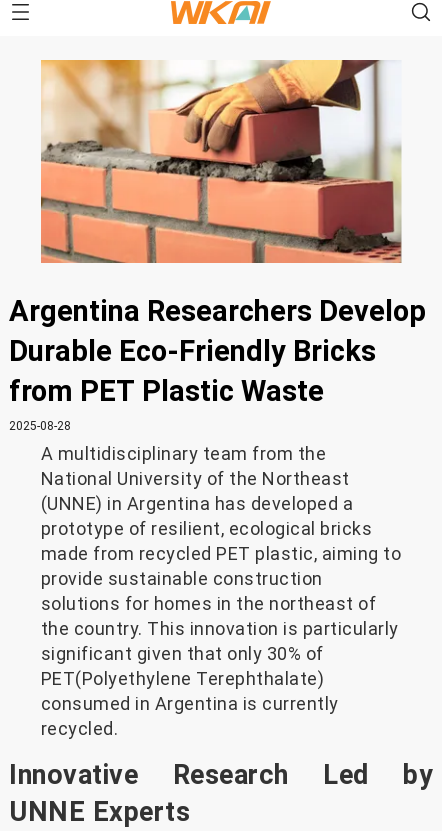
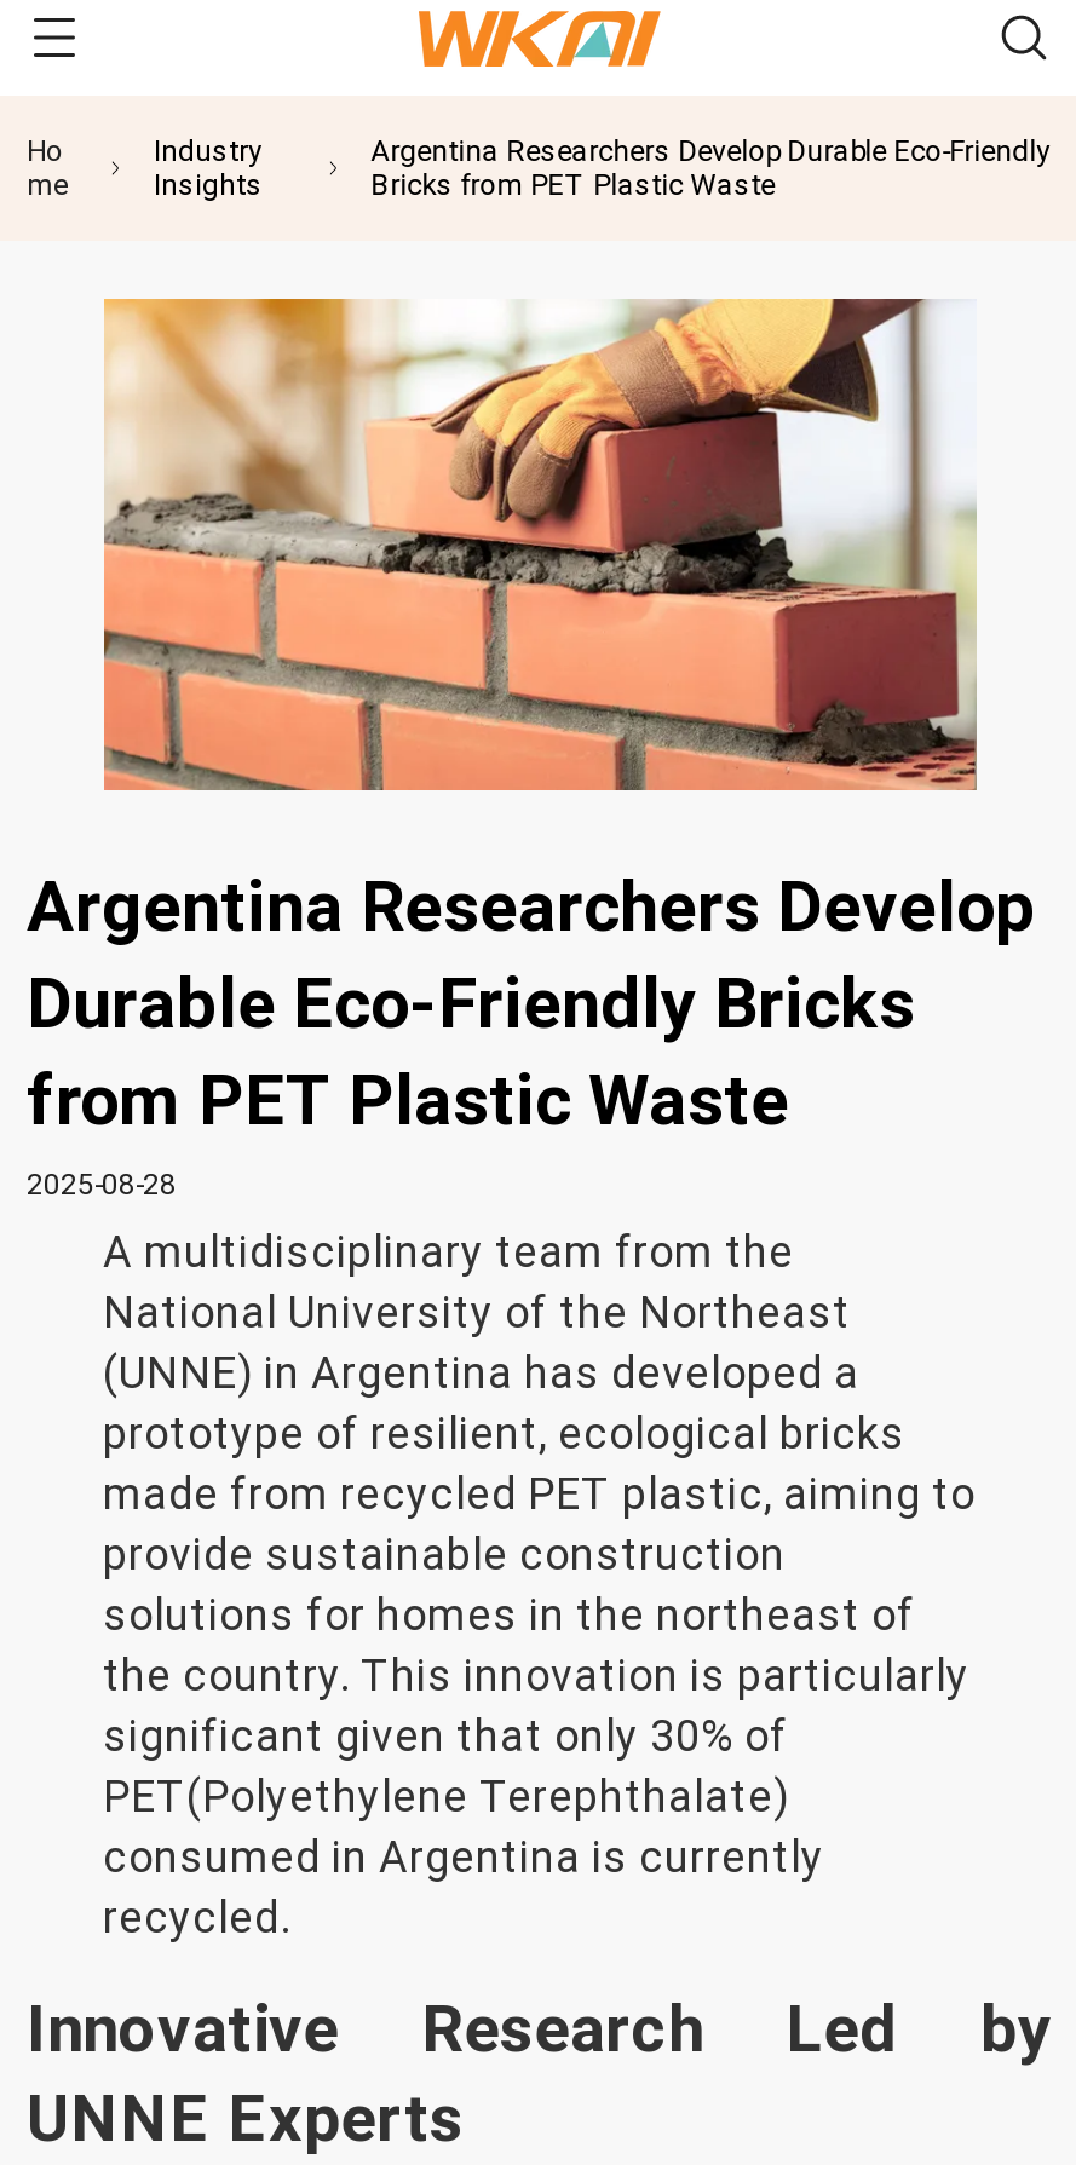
+ Ho
+ me

+ Industry
+ Insights

+ Argentina Researchers Develop Durable Eco-Friendly
+ Bricks from PET Plastic Waste
